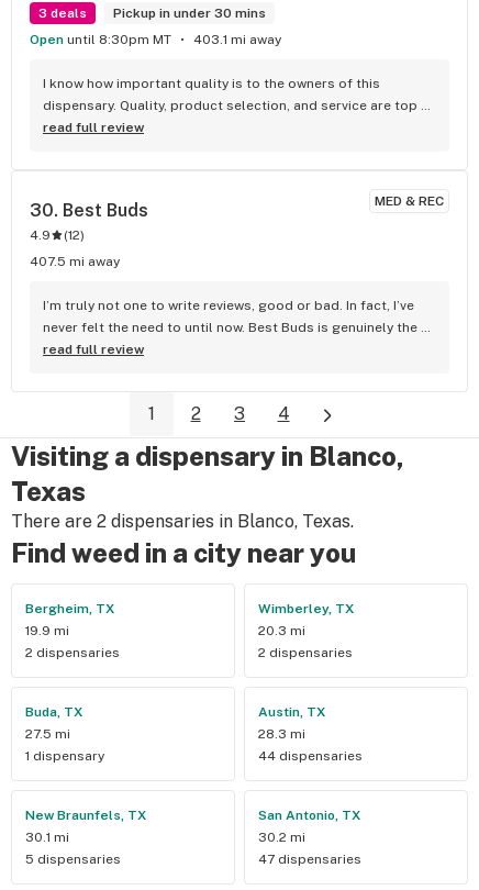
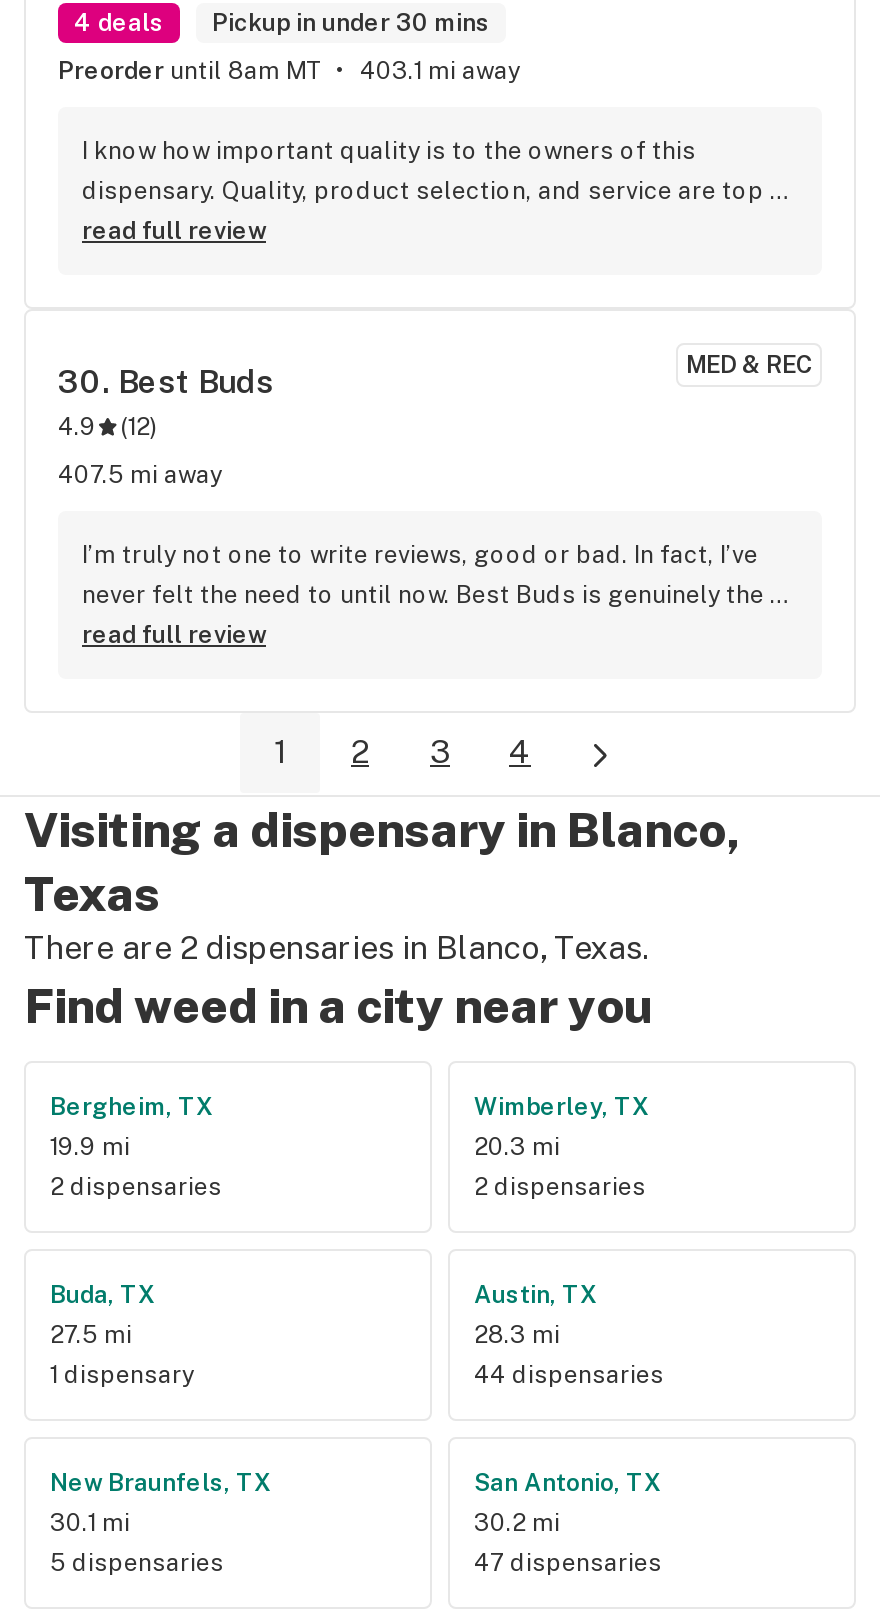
- 3 deals Pickup in under 30 mins
+ 4 deals Pickup in under 30 mins

- Open until 8:30pm MT
+ Preorder until 8am MT
